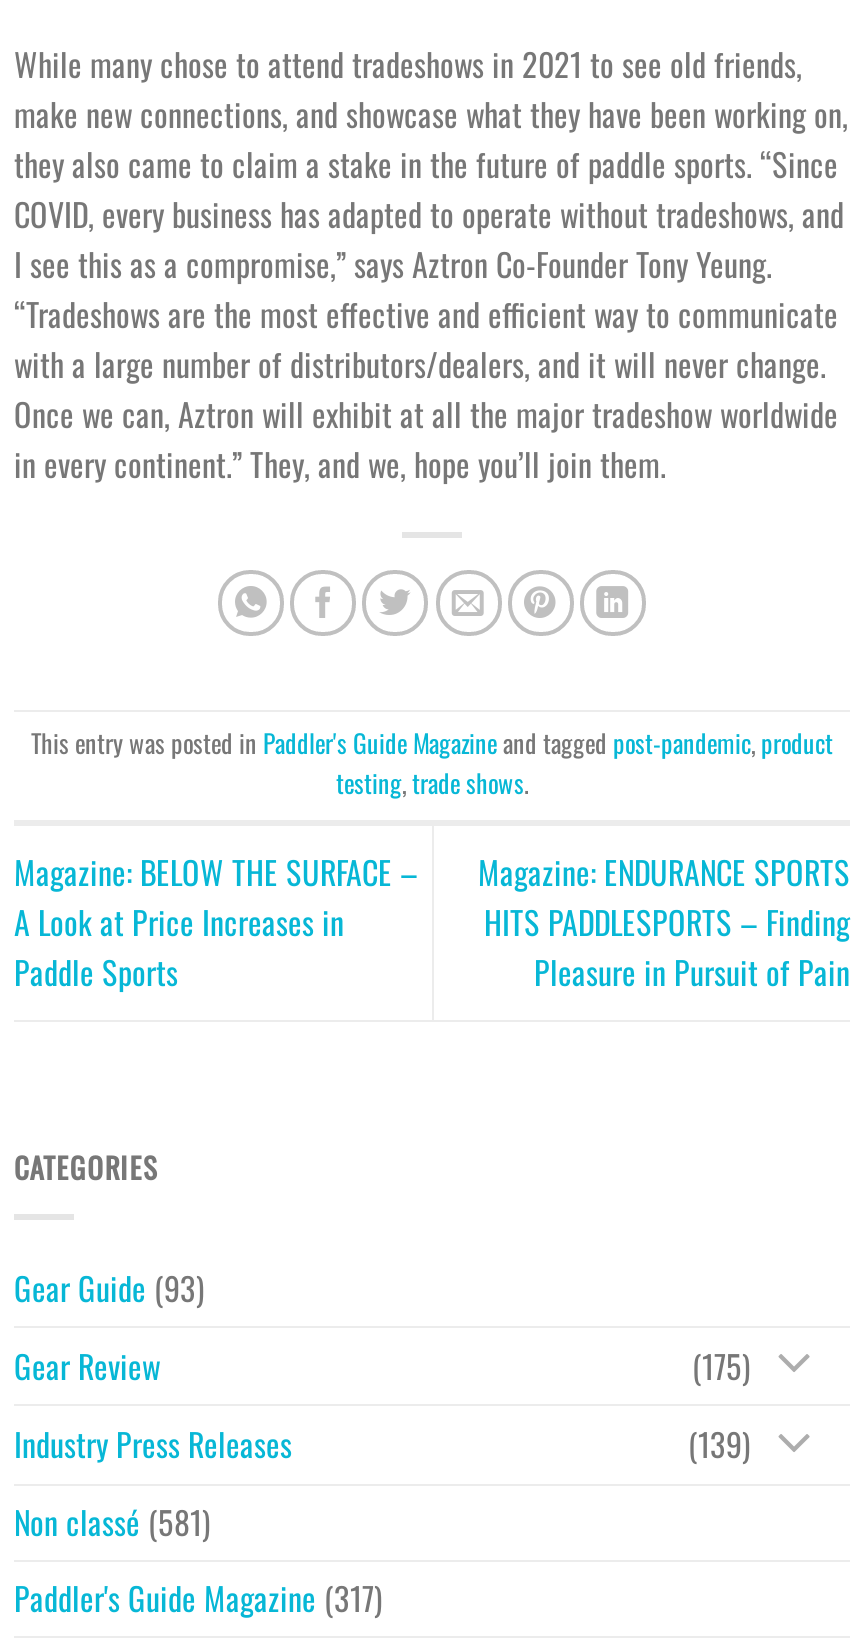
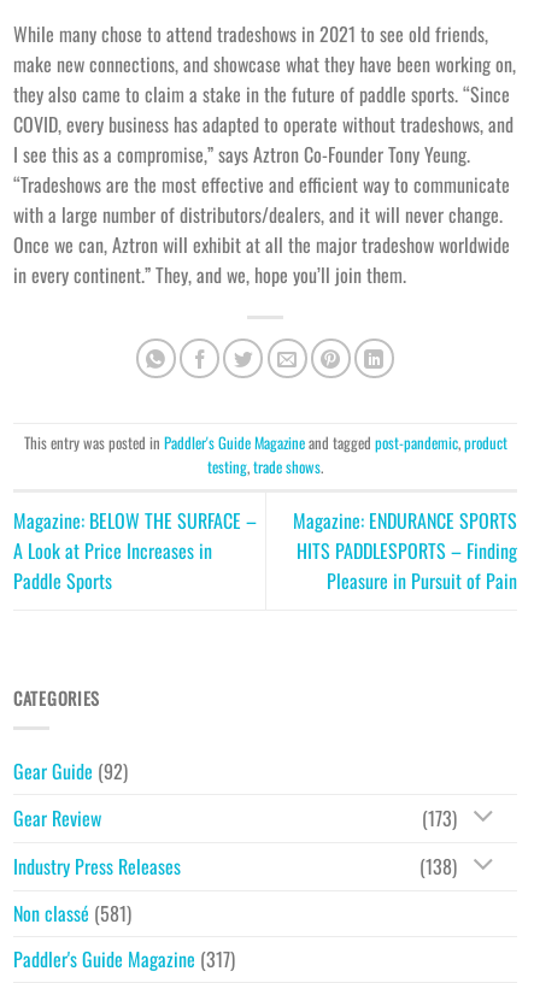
- Gear Guide (93)
+ Gear Guide (92)

- (175)
+ (173)

- (139)
+ (138)
